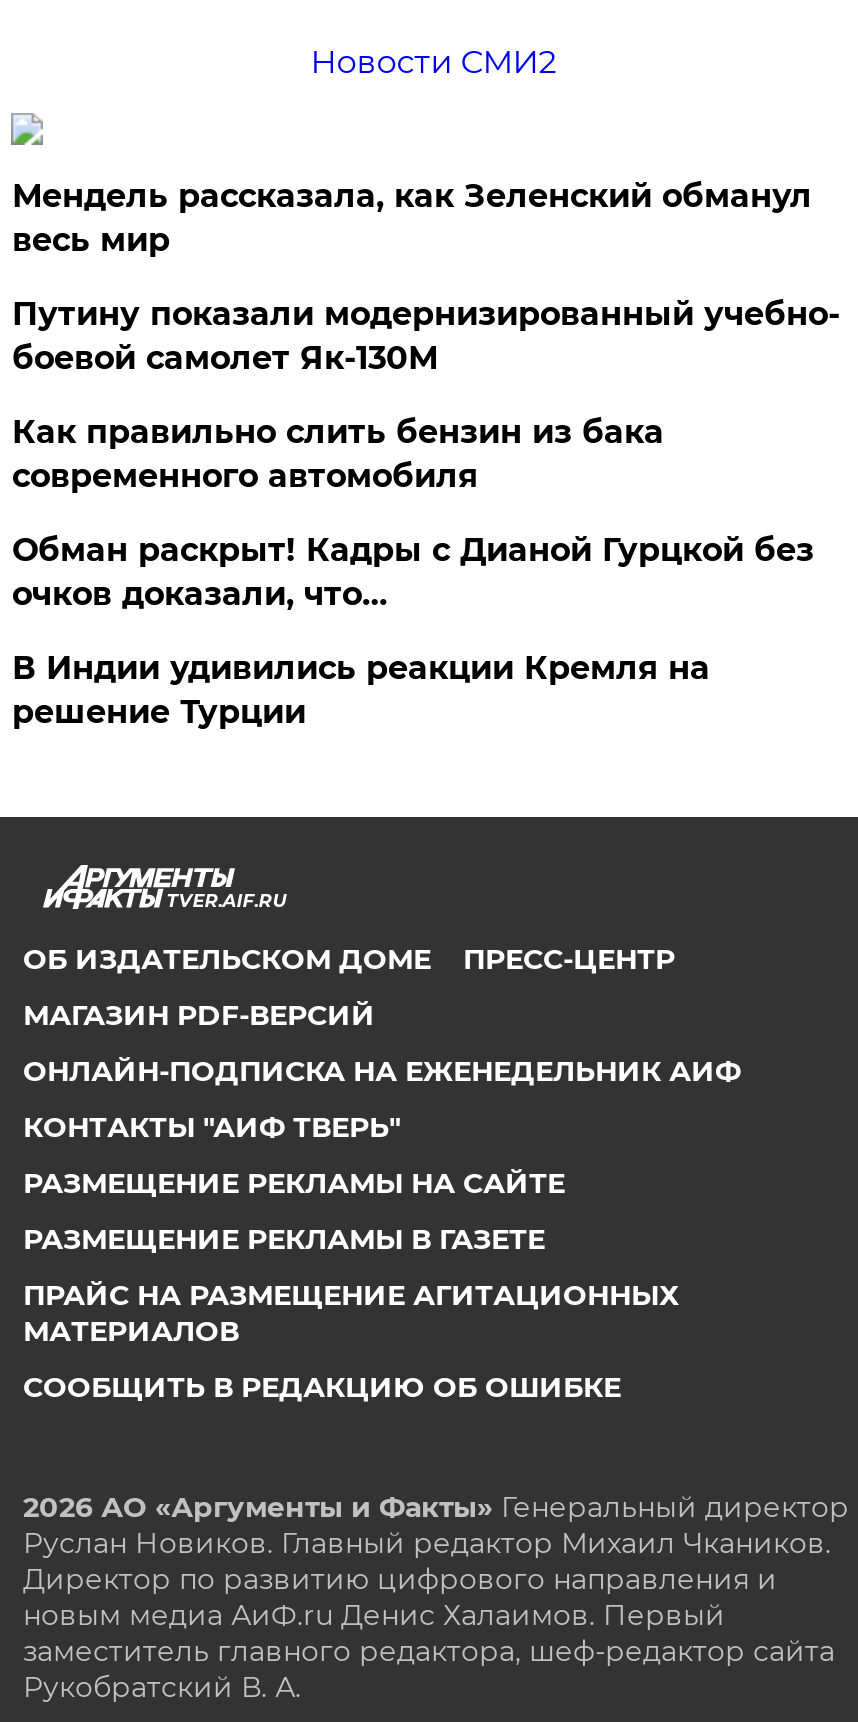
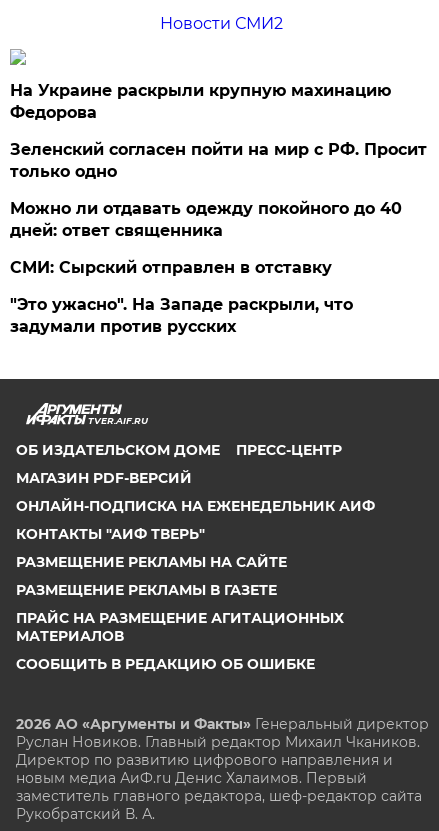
- Мендель рассказала, как Зеленский обманул
- весь мир
+ На Украине раскрыли крупную махинацию
+ Федорова

- Путину показали модернизированный учебно-
- боевой самолет Як-130М
+ Зеленский согласен пойти на мир с РФ. Просит
+ только одно

- Как правильно слить бензин из бака
- современного автомобиля
+ Можно ли отдавать одежду покойного до 40
+ дней: ответ священника

- Обман раскрыт! Кадры с Дианой Гурцкой без
- очков доказали, что…
+ СМИ: Сырский отправлен в отставку

- В Индии удивились реакции Кремля на
- решение Турции
+ "Это ужасно". На Западе раскрыли, что
+ задумали против русских
